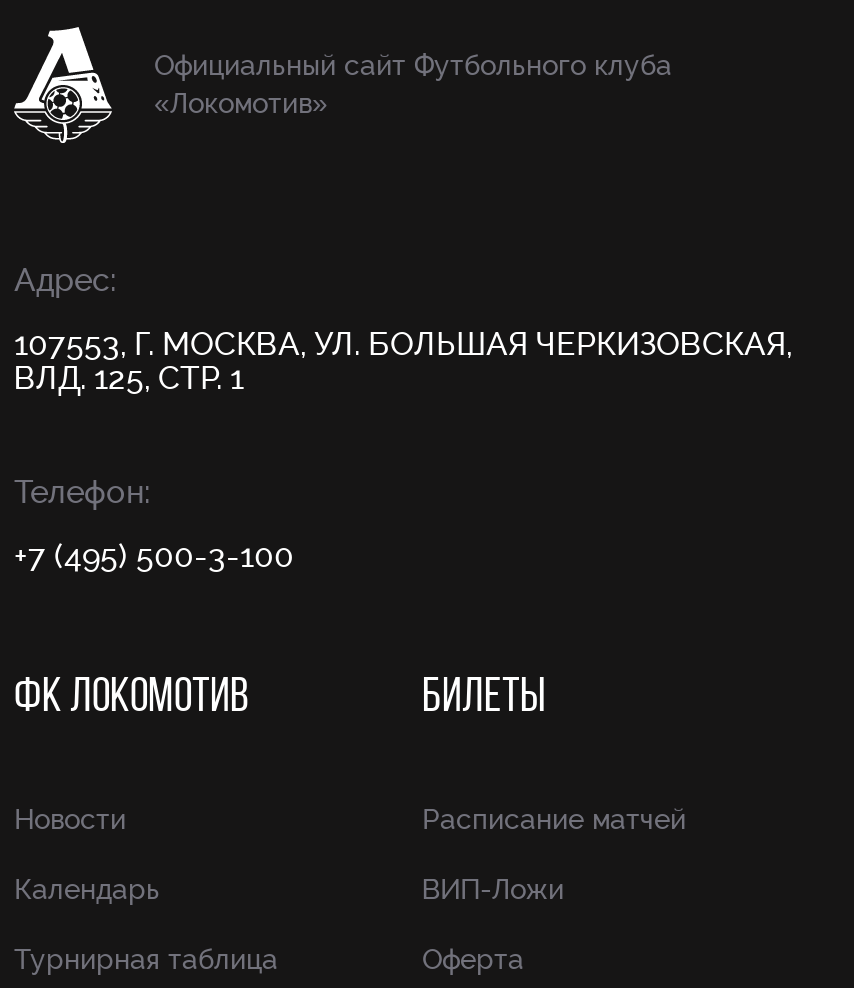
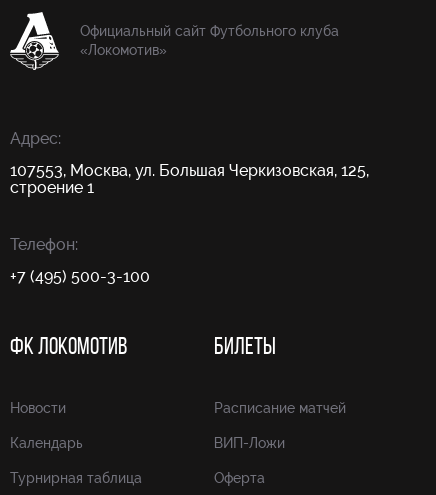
- 107553, Г. МОСКВА, УЛ. БОЛЬШАЯ ЧЕРКИЗОВСКАЯ,
- ВЛД. 125, СТР. 1
+ 107553, Москва, ул. Большая Черкизовская, 125,
+ строение 1
